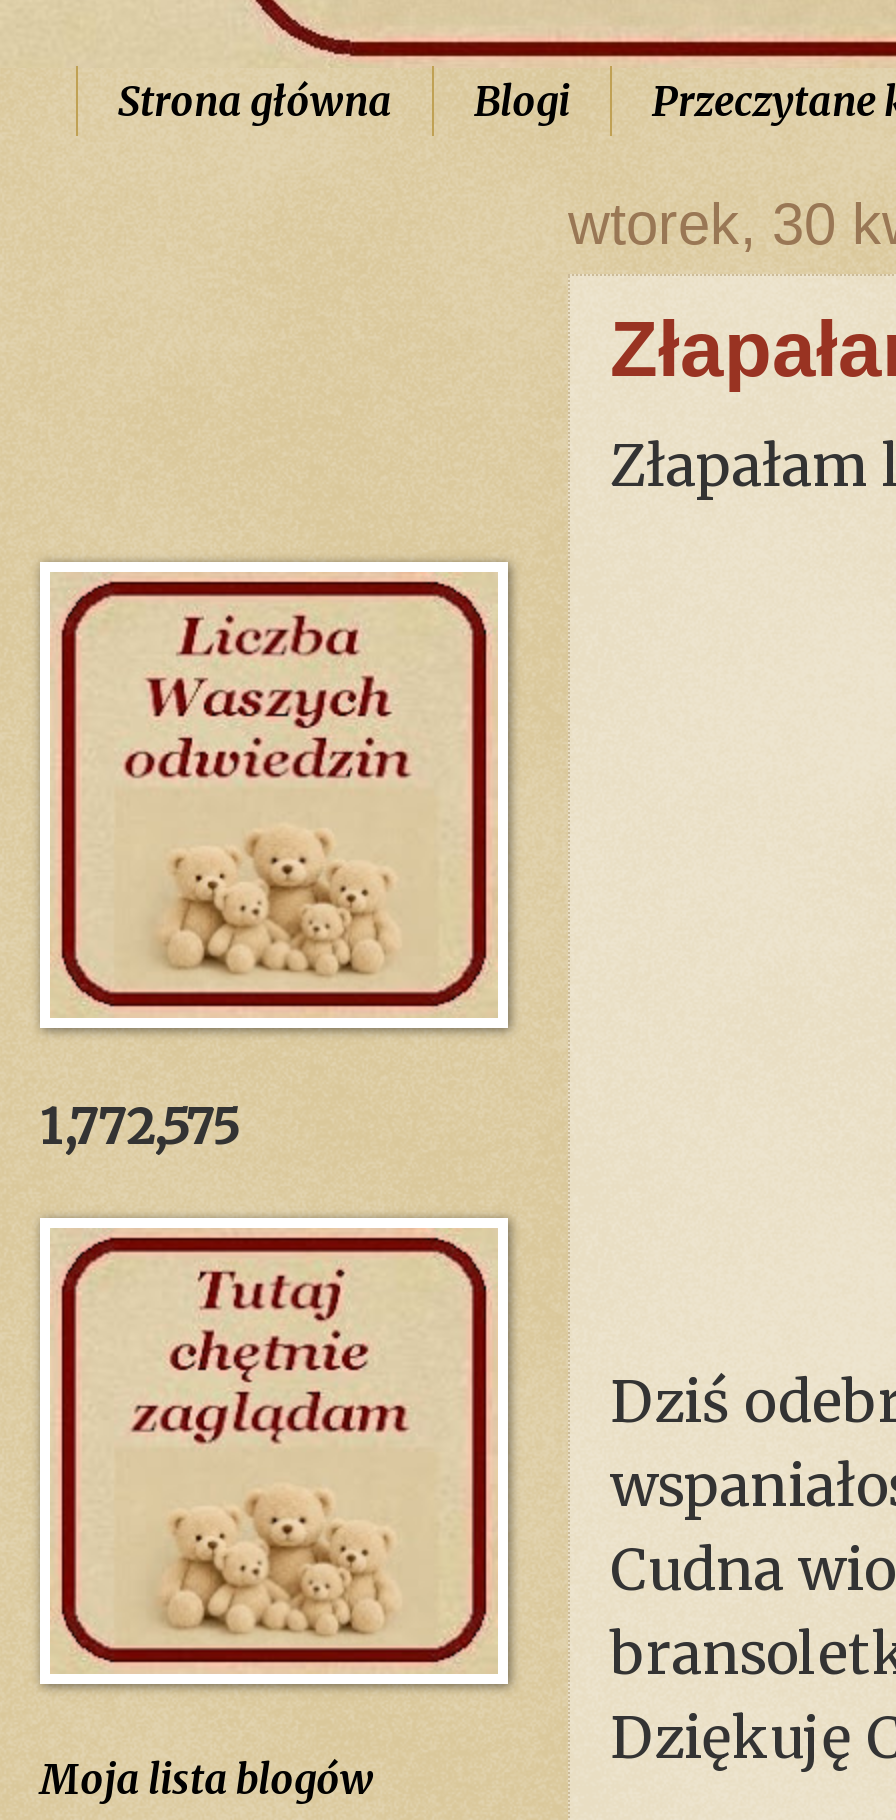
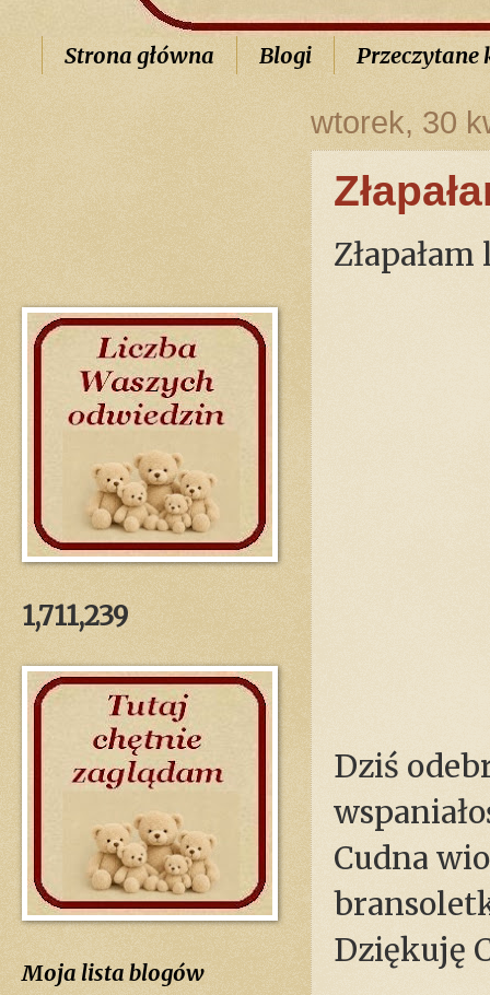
- 1,772,575
+ 1,711,239
